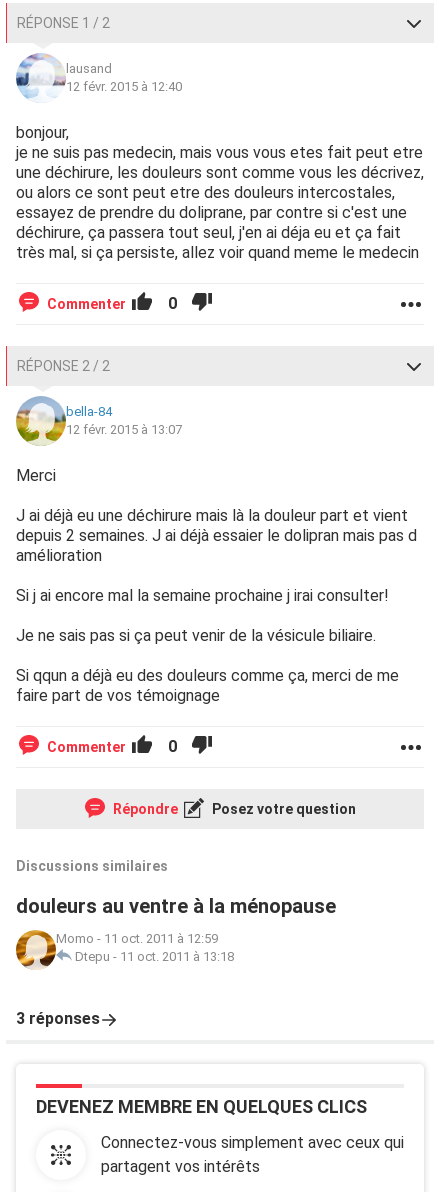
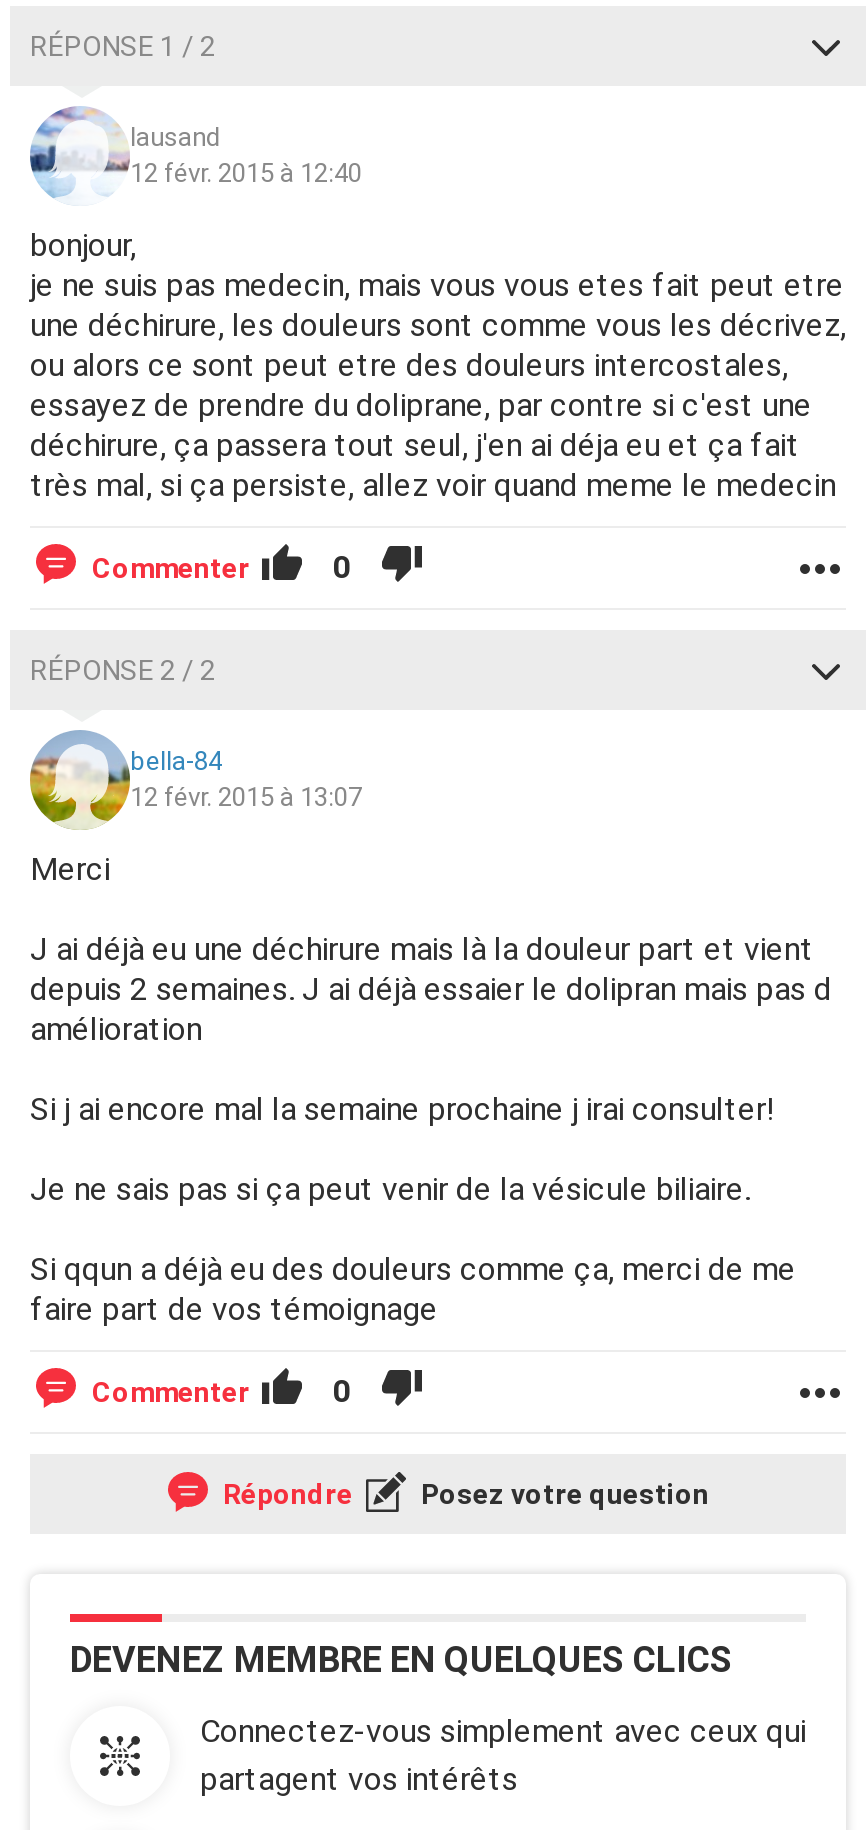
- [image]
- Discussions similaires
- douleurs au ventre à la ménopause
- Momo - 11 oct. 2011 à 12:59
- Dtepu - 11 oct. 2011 à 13:18
- 3 réponses
